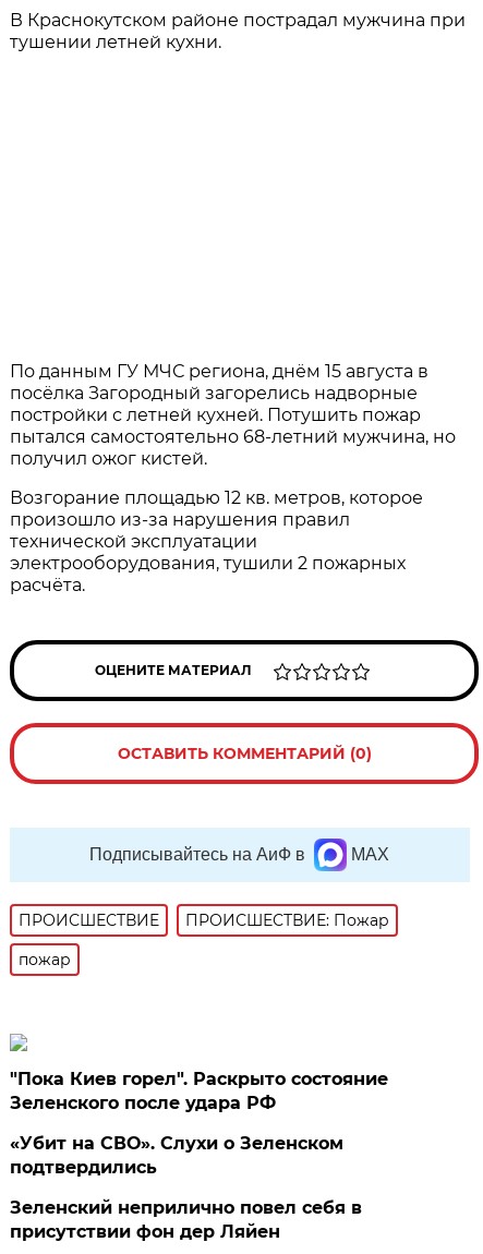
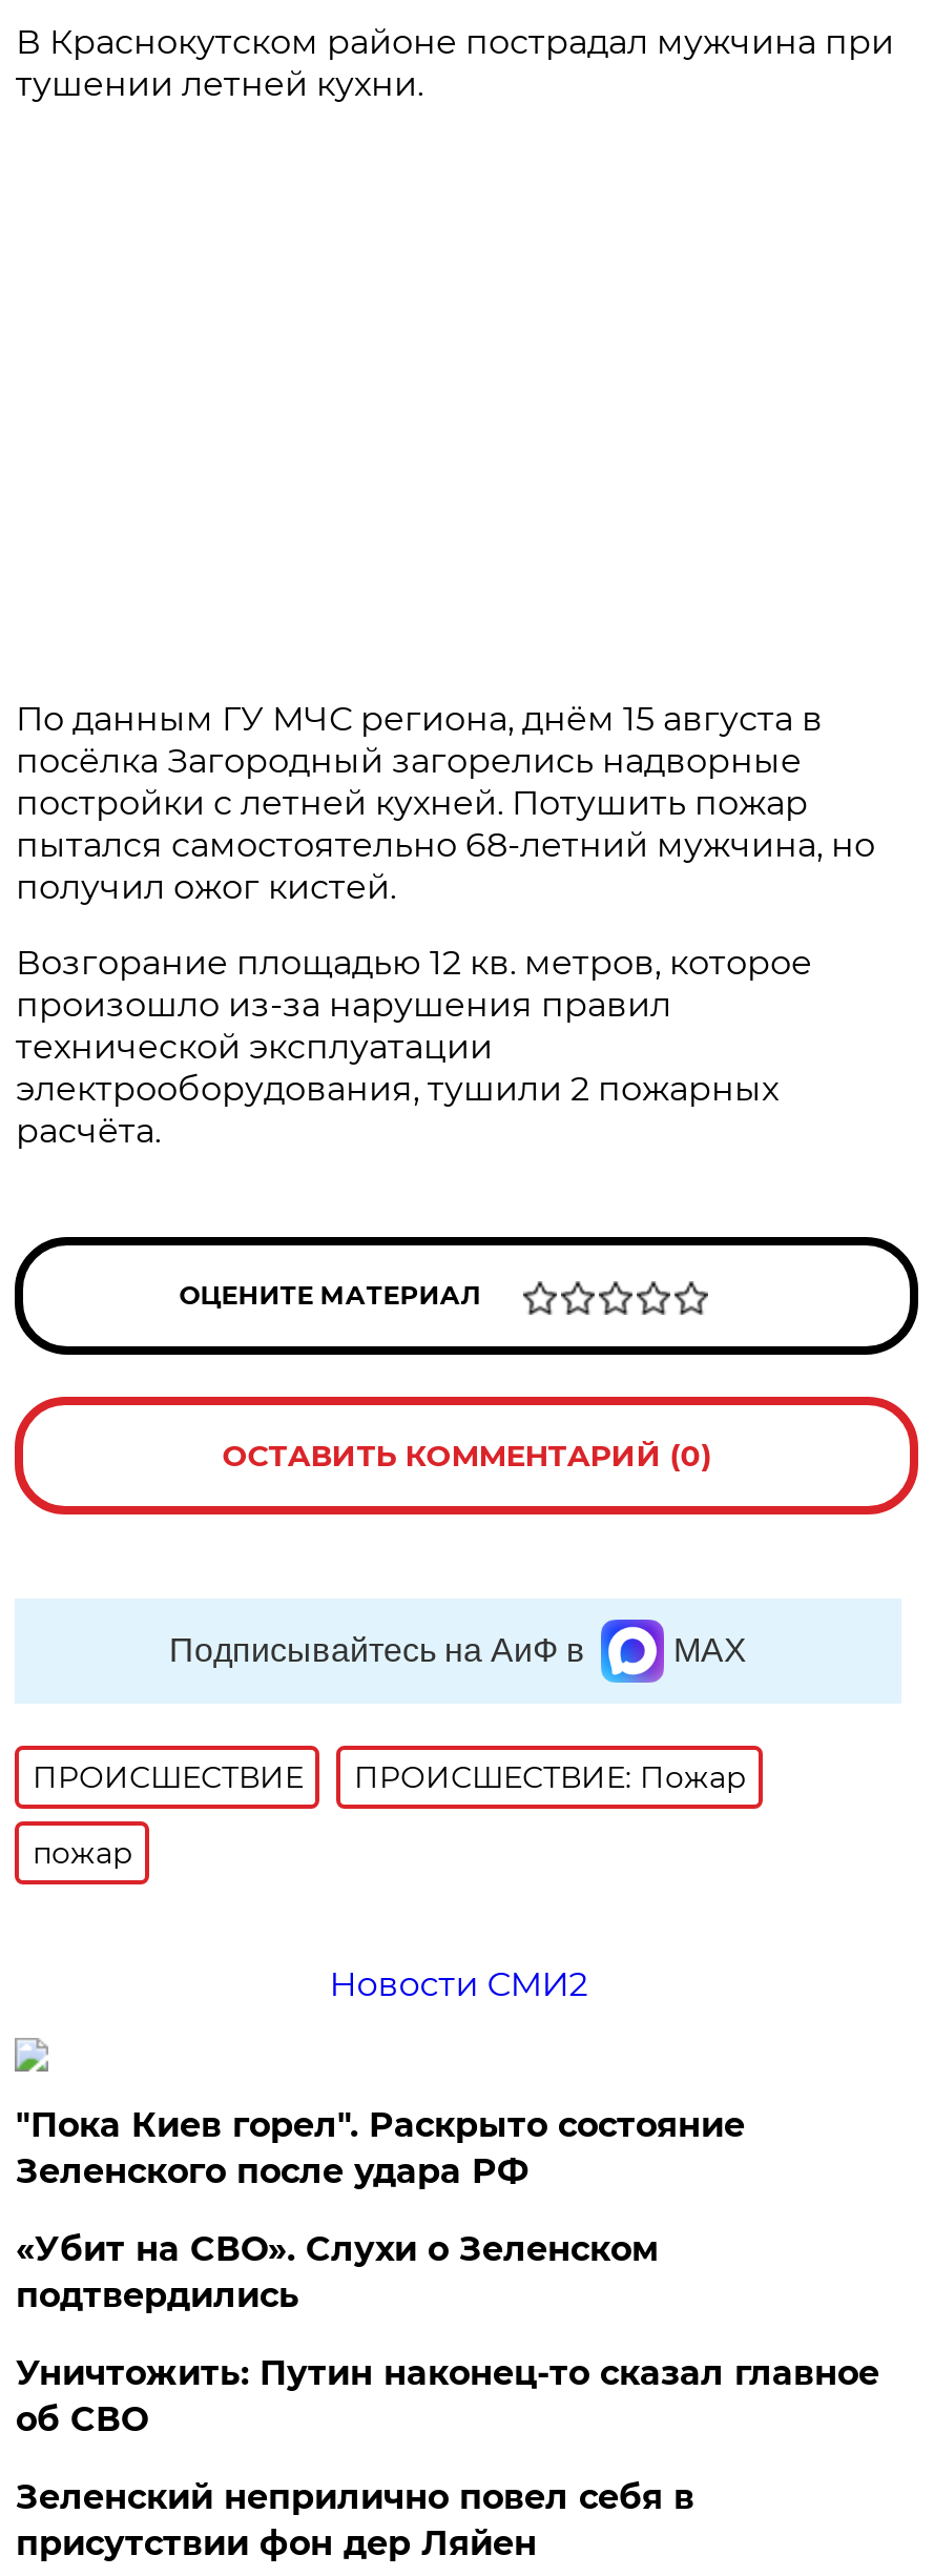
+ Новости СМИ2

+ Уничтожить: Путин наконец-то сказал главное
+ об СВО
